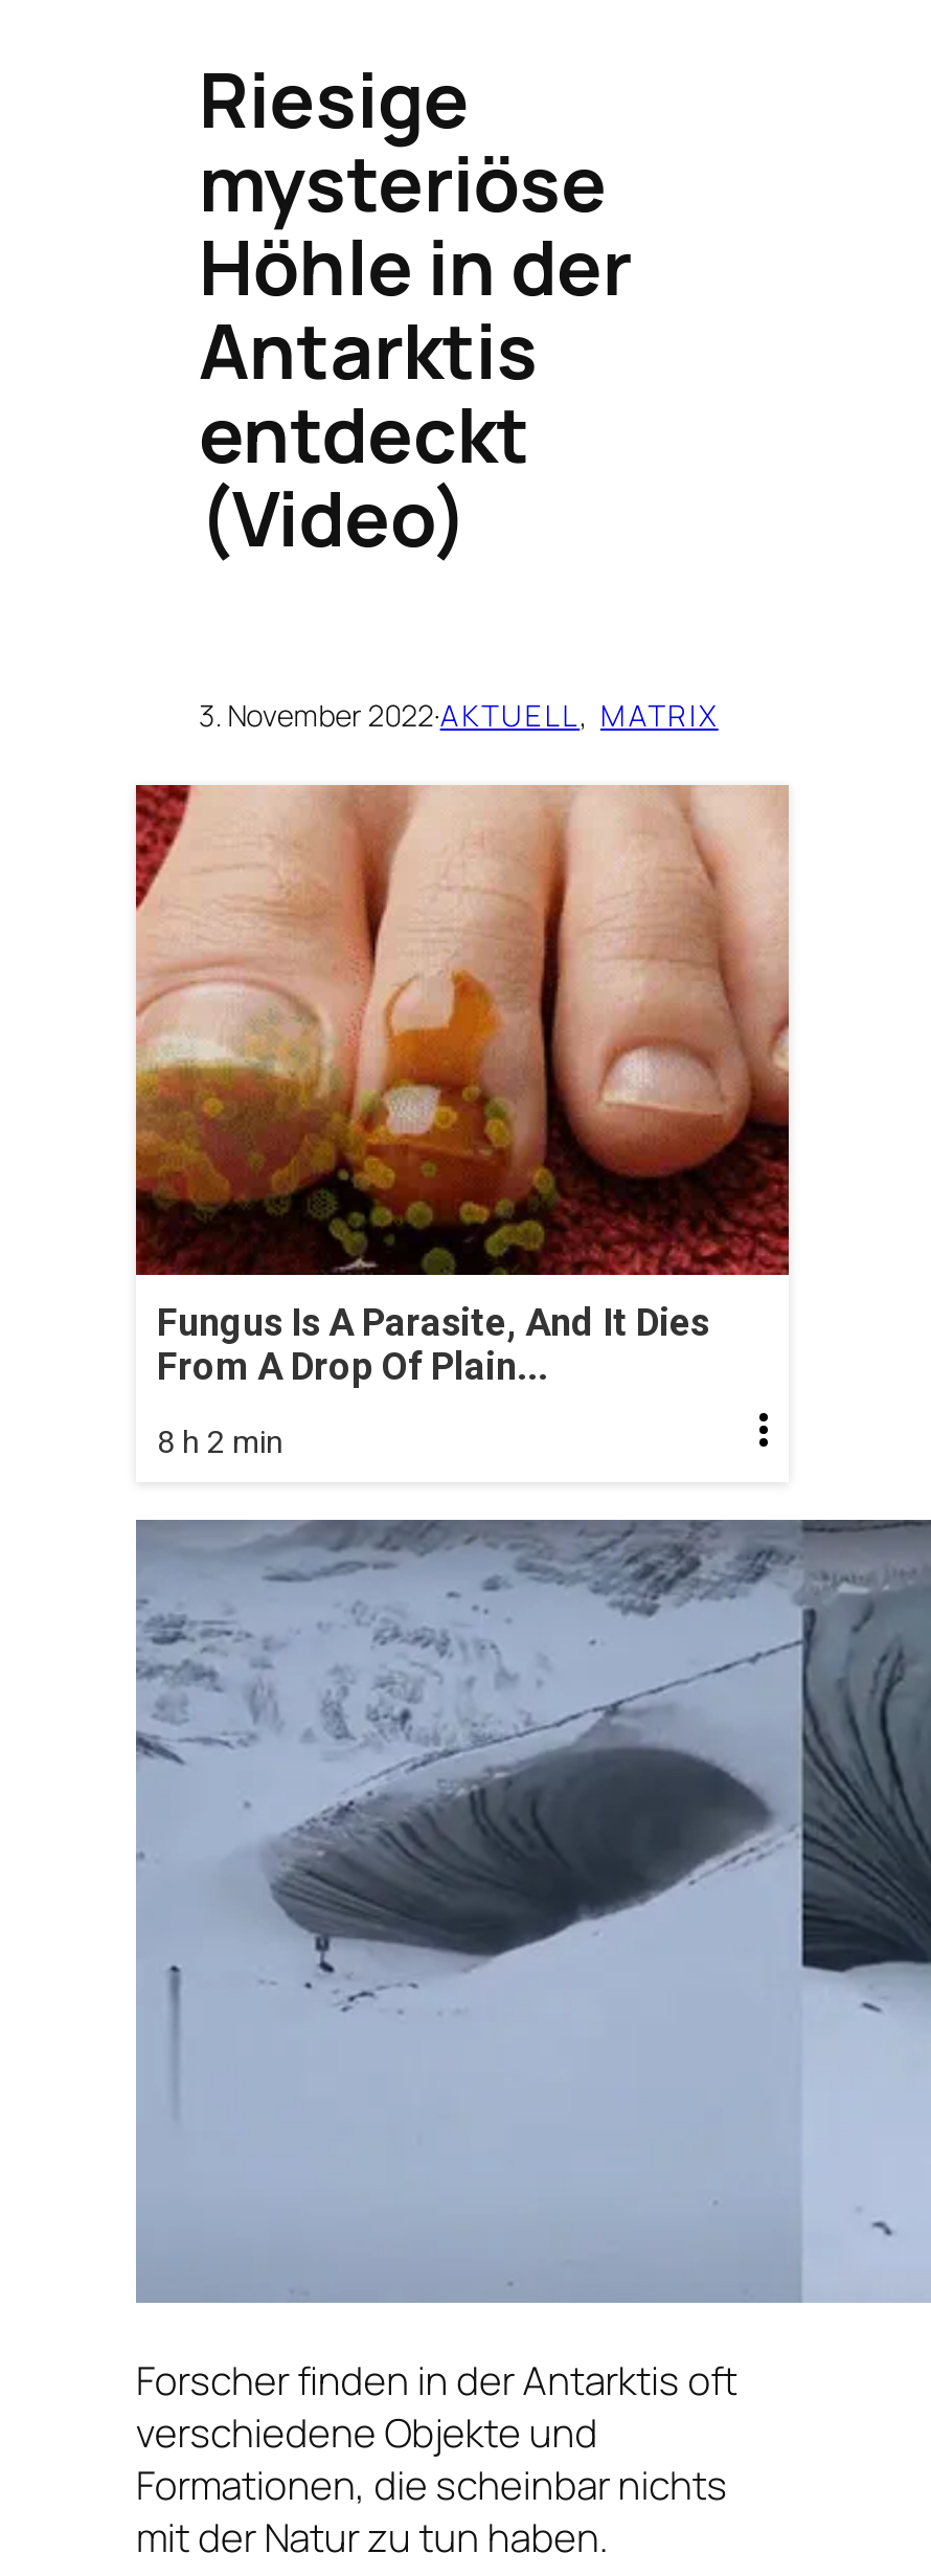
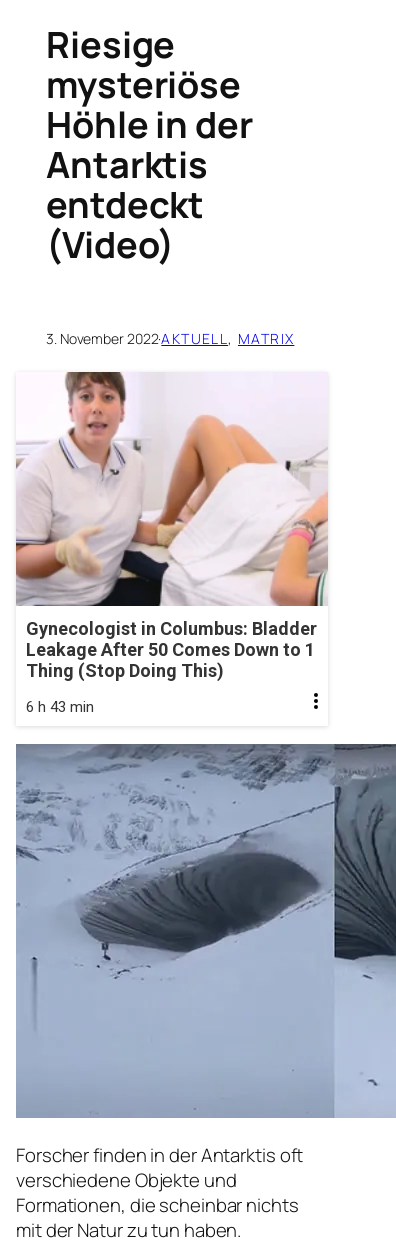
- [image]
- Fungus Is A Parasite, And It Dies
- From A Drop Of Plain...
+ [image]
+ Gynecologist in Columbus: Bladder
+ Leakage After 50 Comes Down to 1
+ Thing (Stop Doing This)

- 8 h 2 min
+ 6 h 43 min
